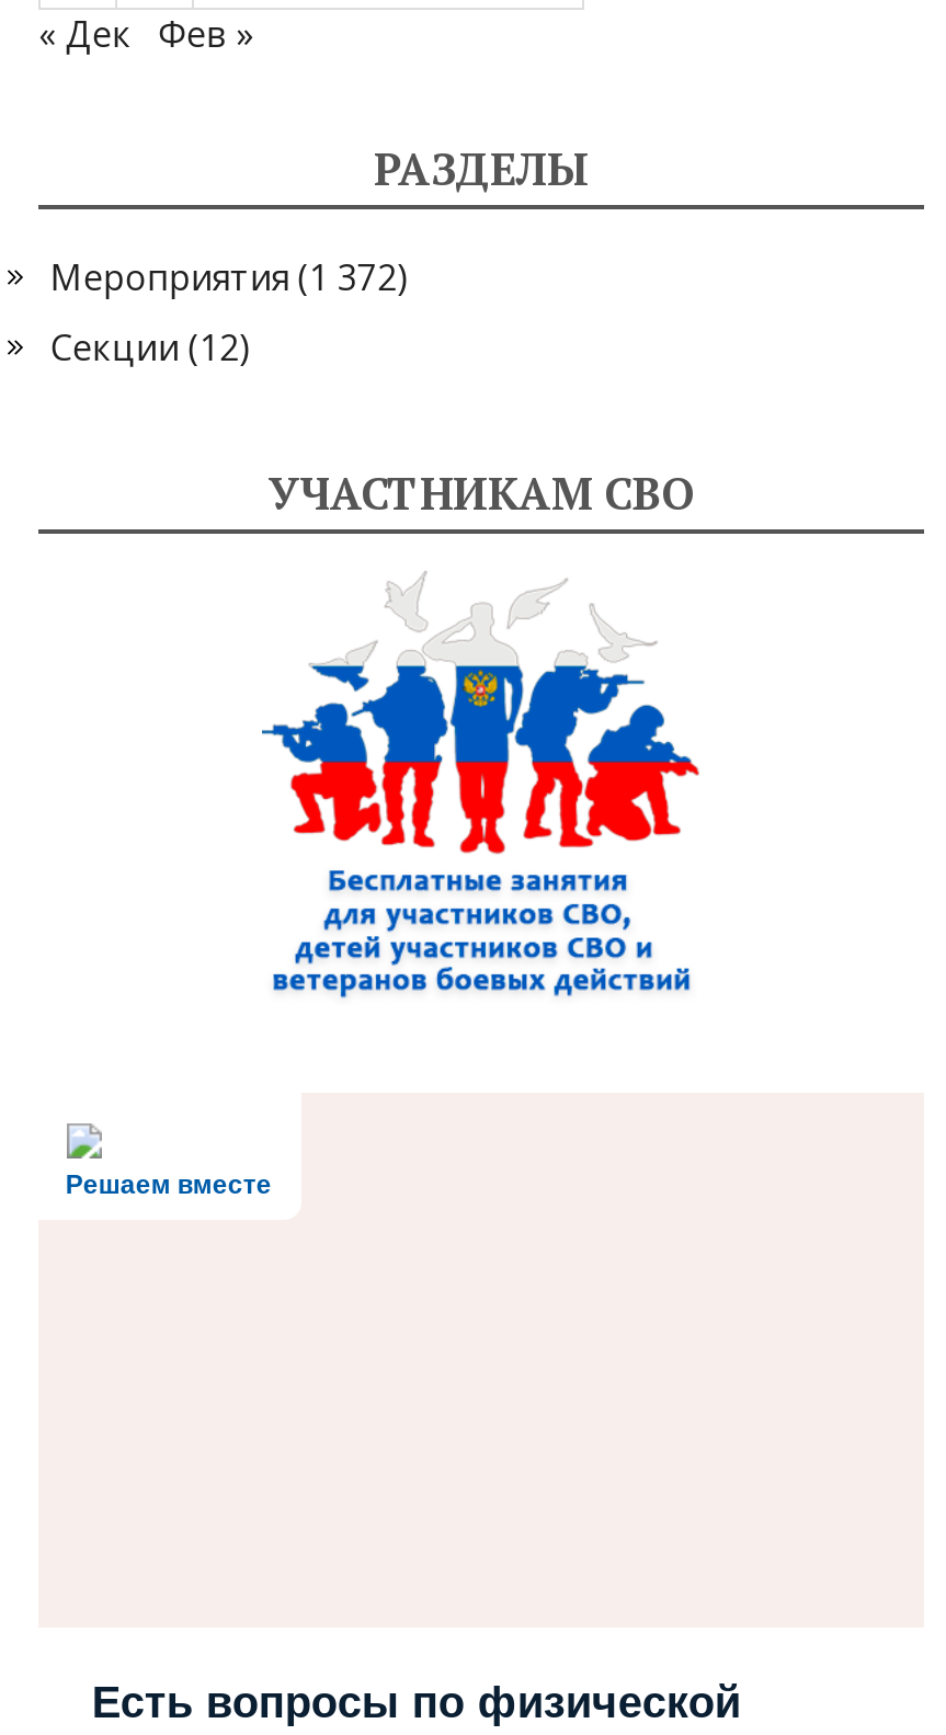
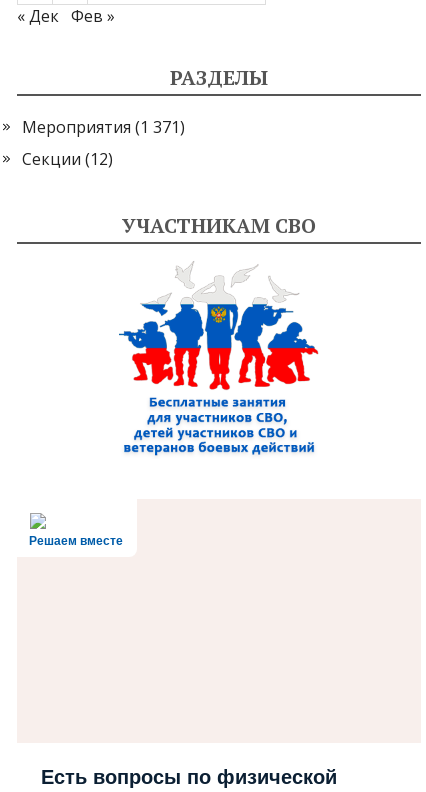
- Мероприятия (1 372)
+ Мероприятия (1 371)
